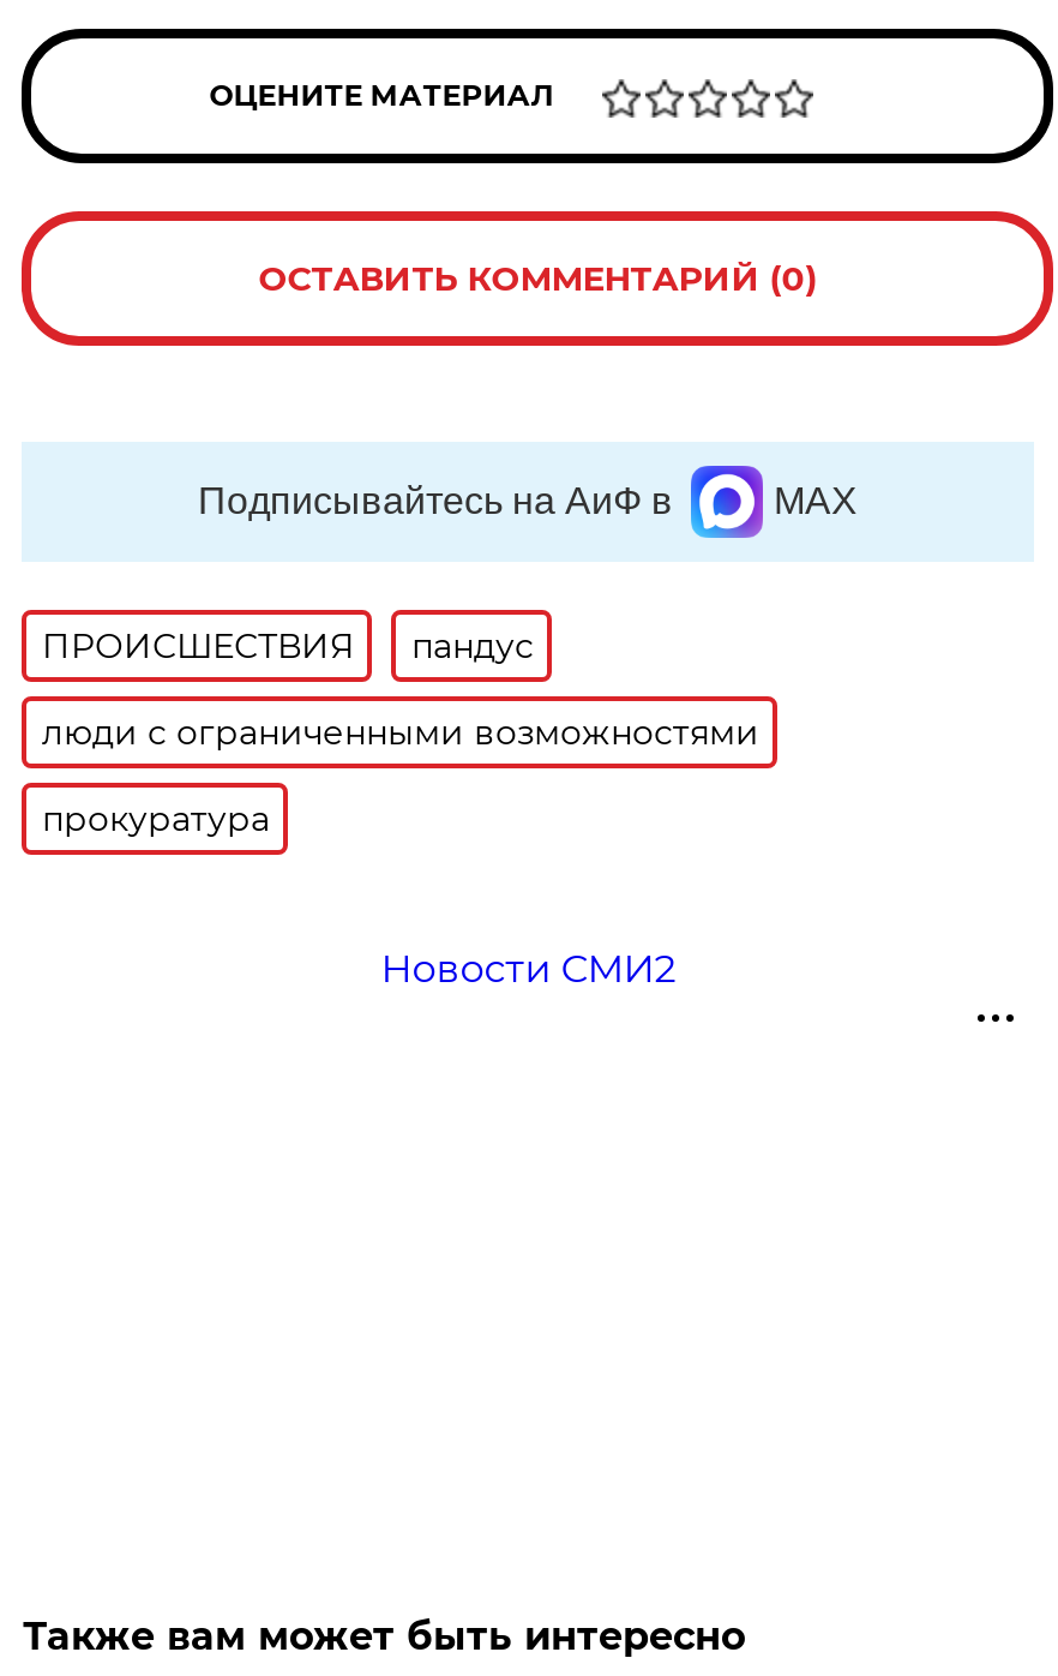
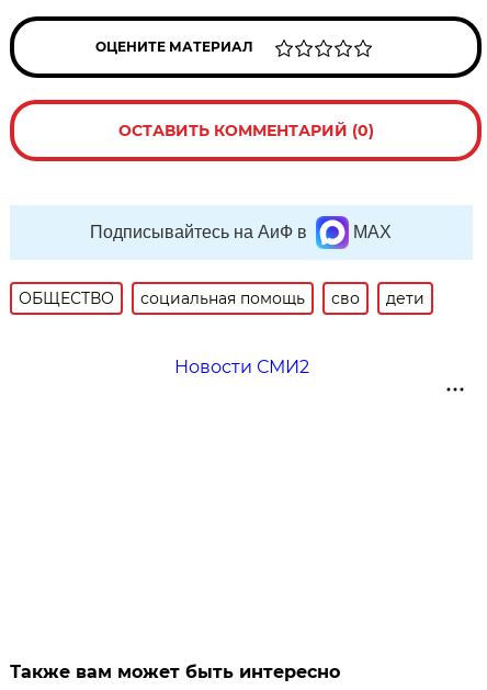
- ПРОИСШЕСТВИЯ
- пандус
- люди с ограниченными возможностями
- прокуратура
+ ОБЩЕСТВО
+ социальная помощь
+ сво
+ дети
